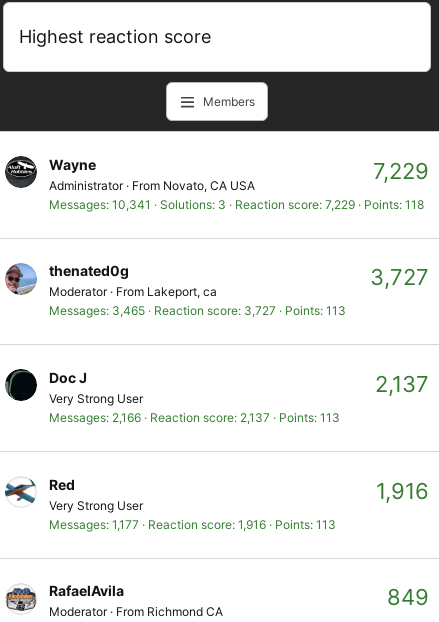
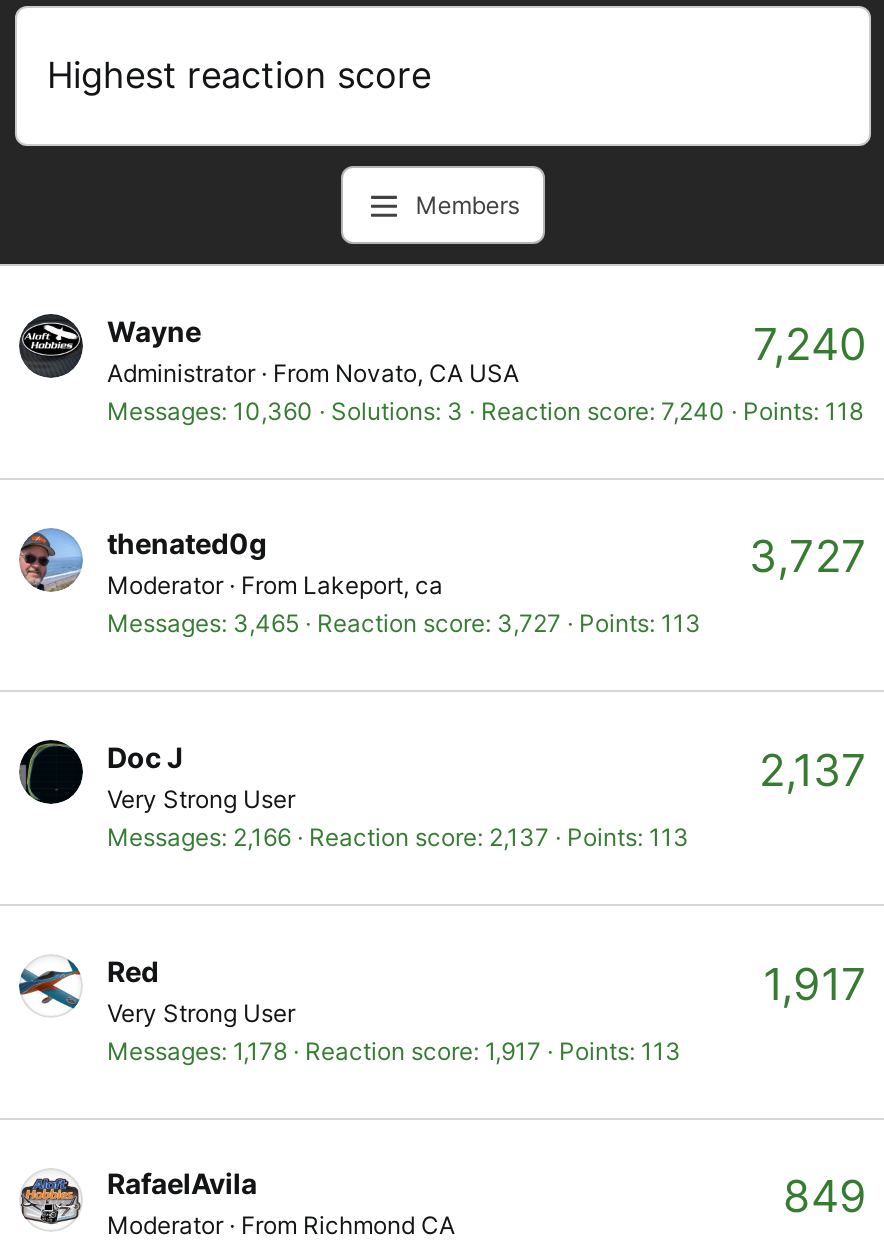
- 7,229
+ 7,240

- Messages 10,341 Solutions 3 Reaction score 7,229 Points 118
+ Messages 10,360 Solutions 3 Reaction score 7,240 Points 118

- 1,916
+ 1,917

- Messages 1,177 Reaction score 1,916 Points 113
+ Messages 1,178 Reaction score 1,917 Points 113
